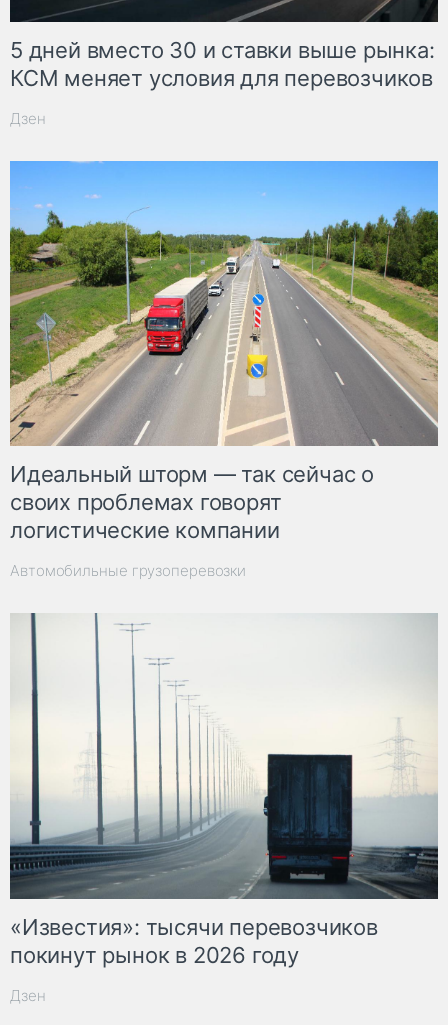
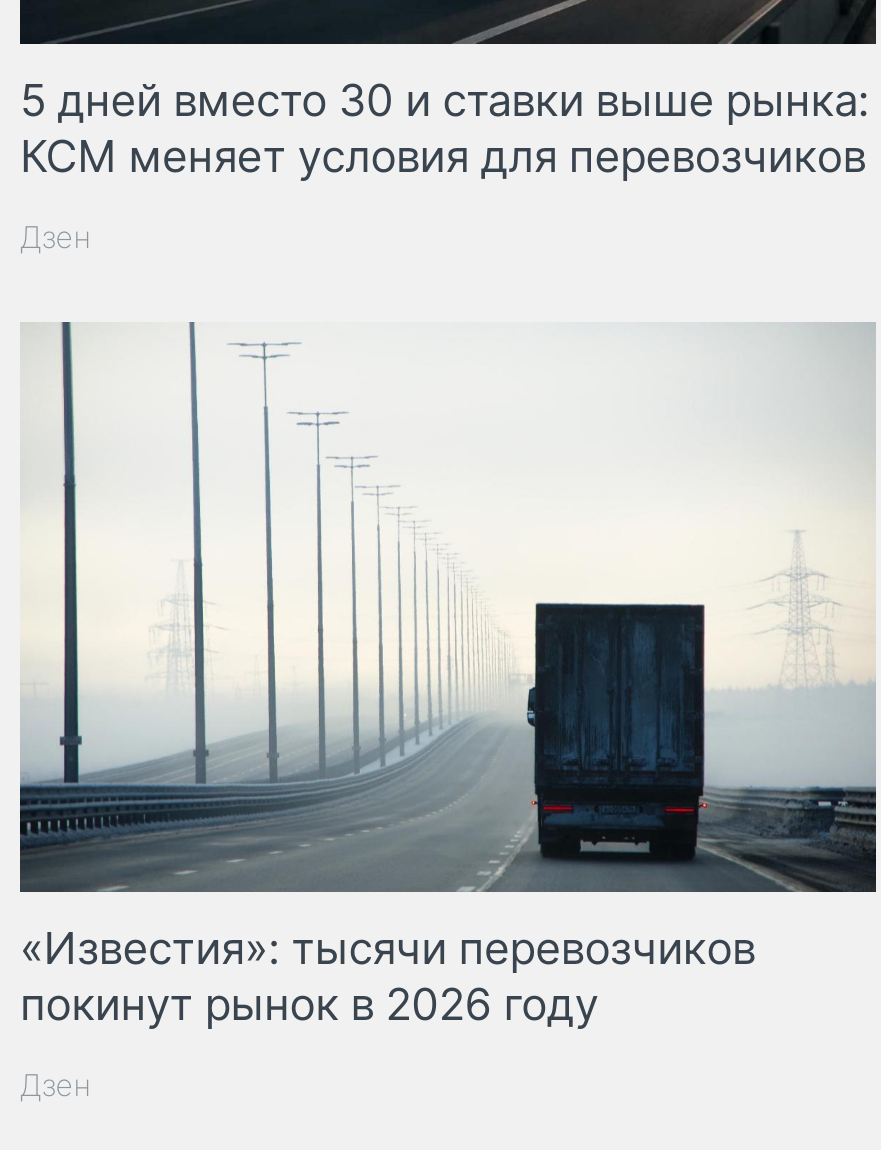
- [image]
- Идеальный шторм — так сейчас о
- своих проблемах говорят
- логистические компании
- Автомобильные грузоперевозки
